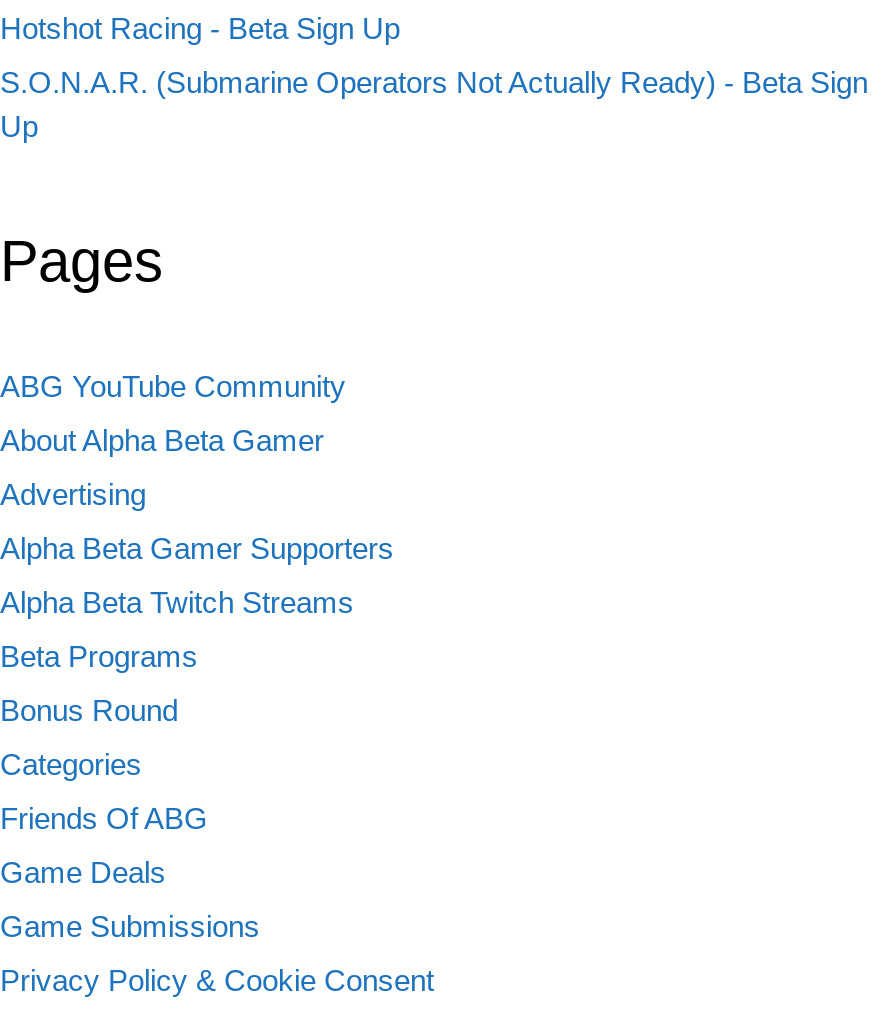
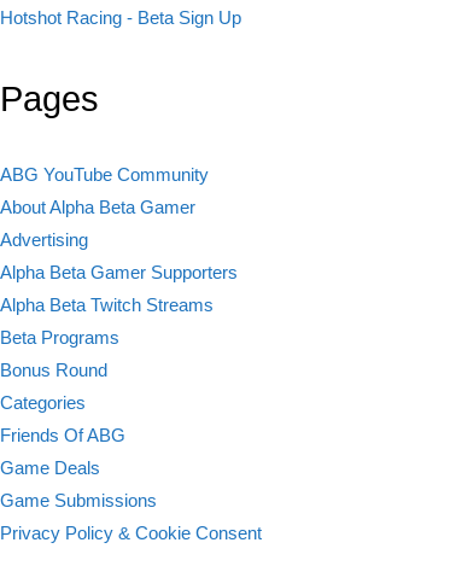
- S.O.N.A.R. (Submarine Operators Not Actually Ready) - Beta Sign
- Up
